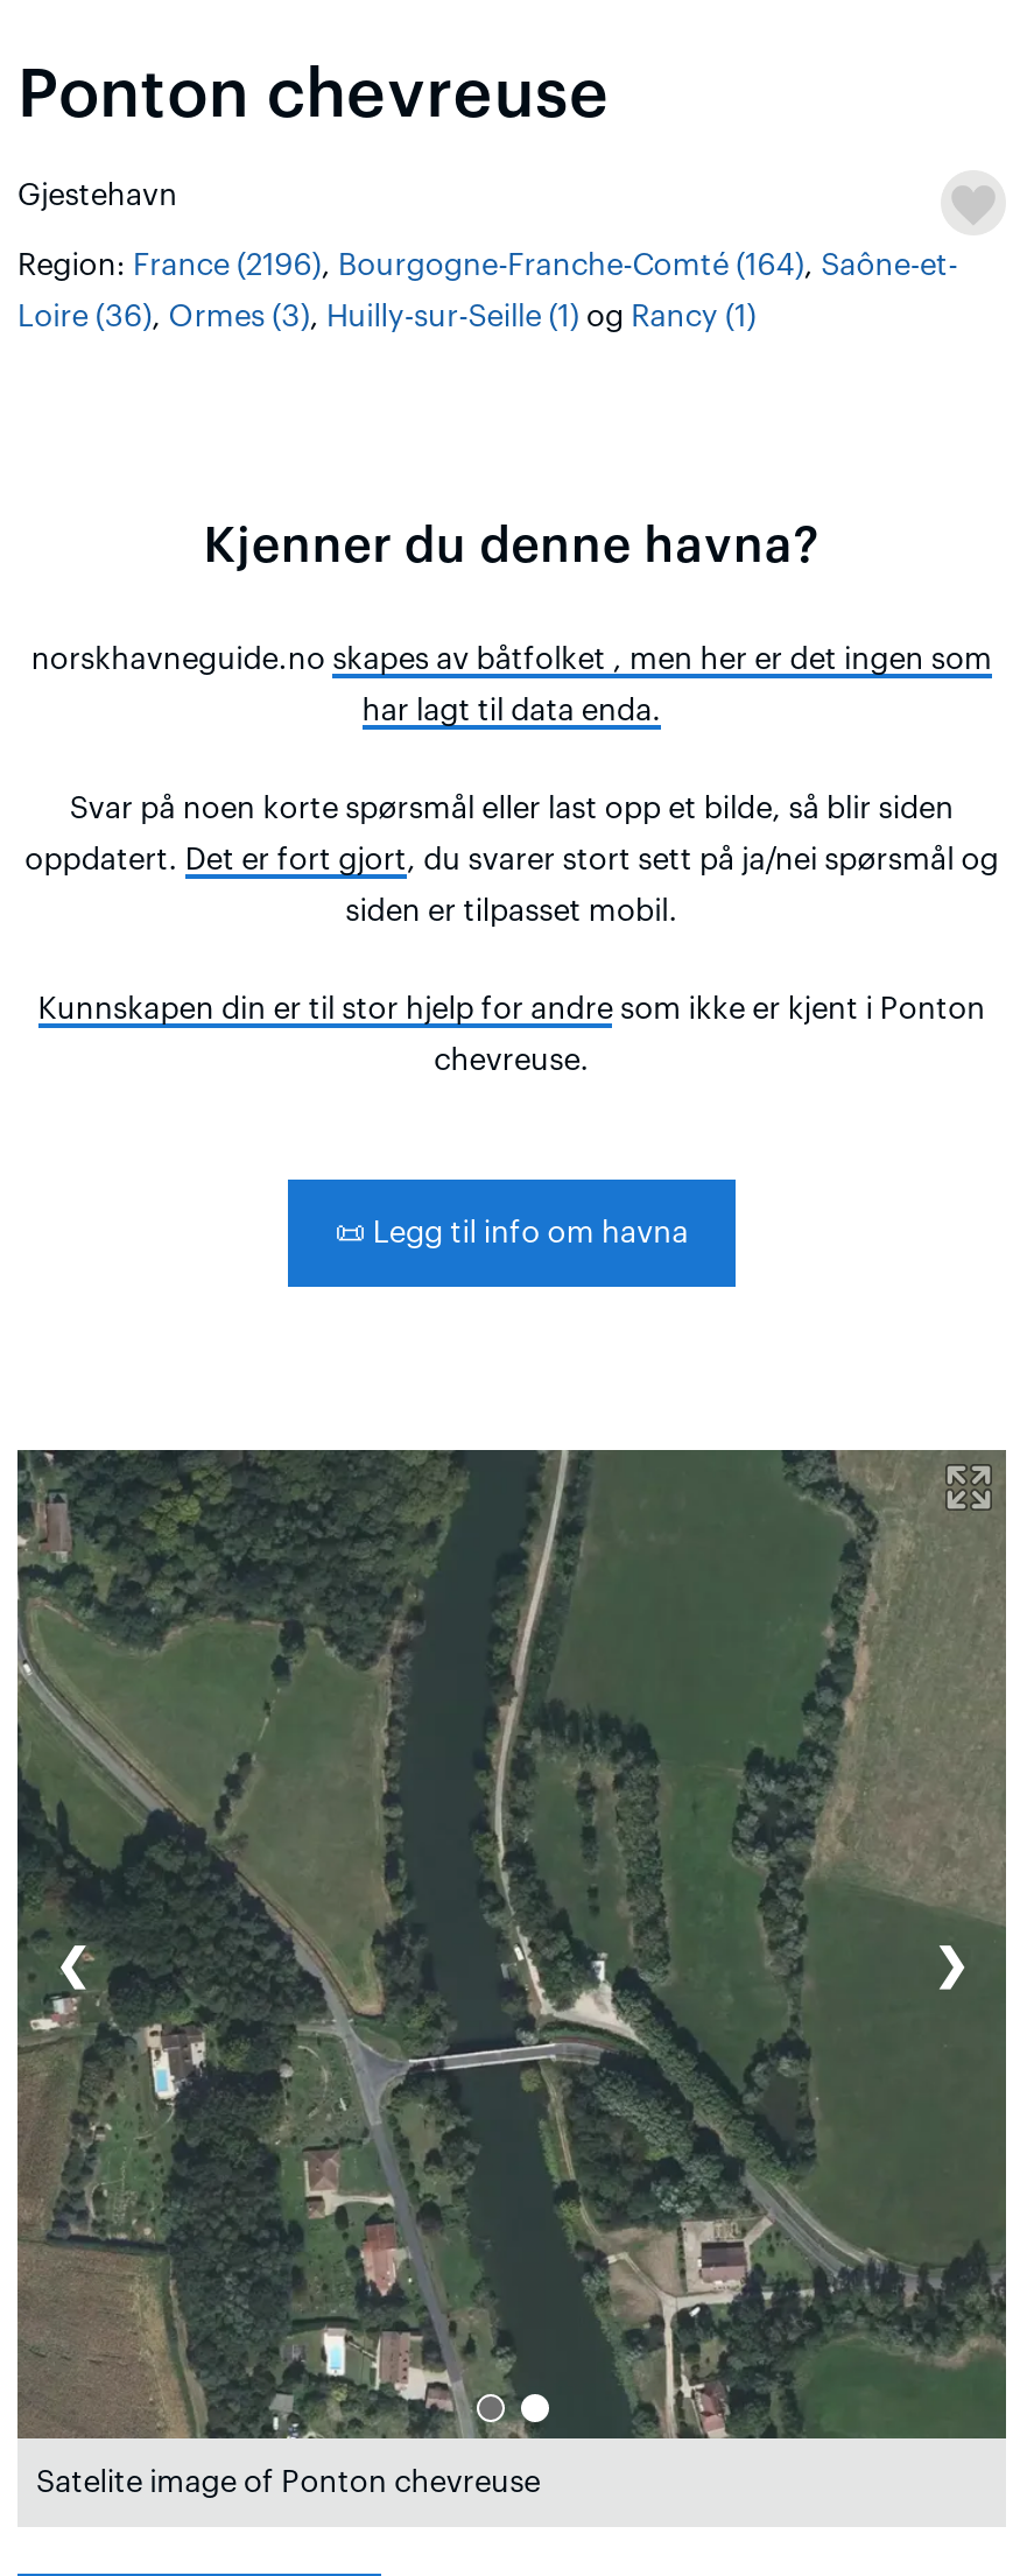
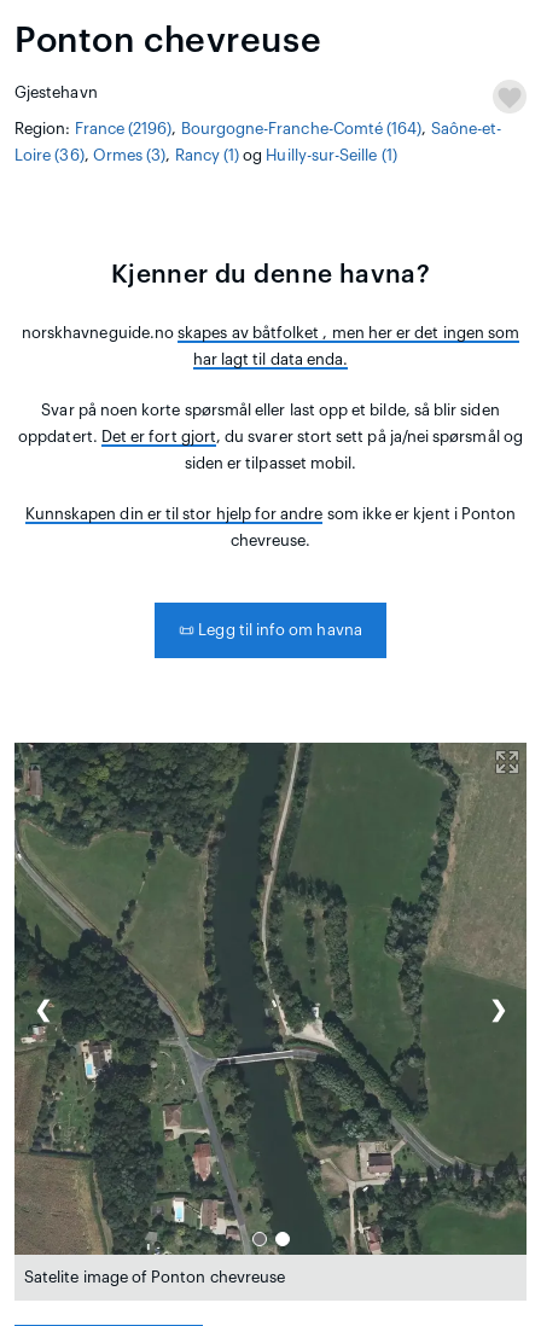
- Loire (36), Ormes (3), Huilly-sur-Seille (1) og Rancy (1)
+ Loire (36), Ormes (3), Rancy (1) og Huilly-sur-Seille (1)
